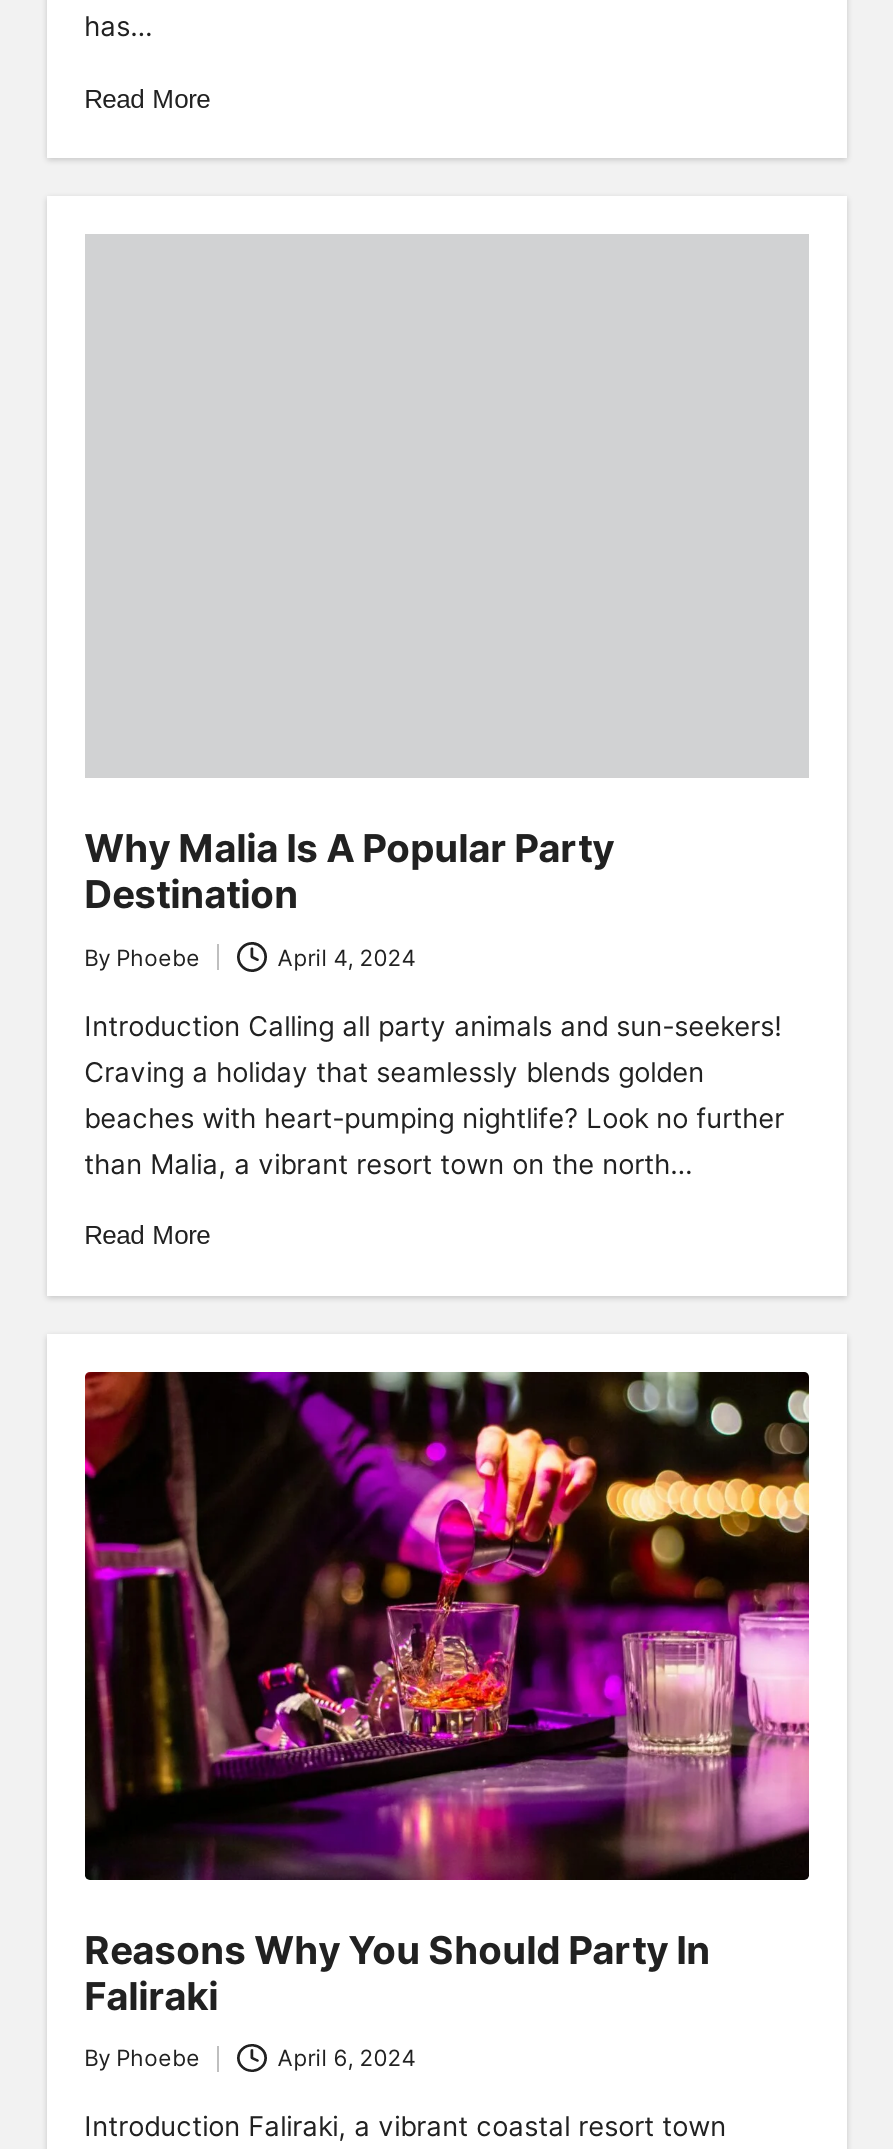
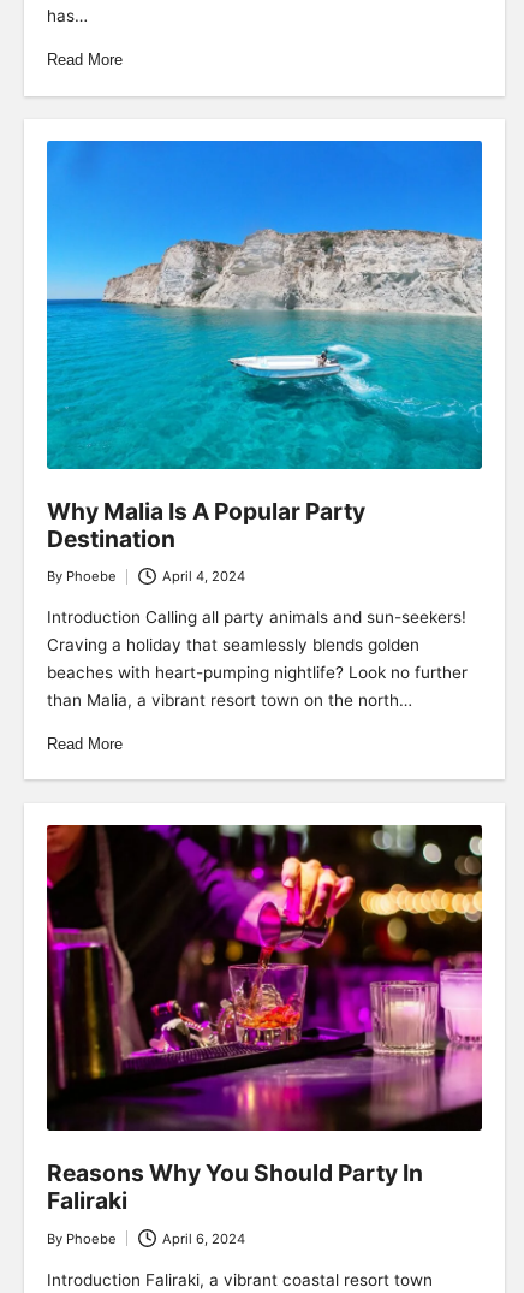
+ [image]
